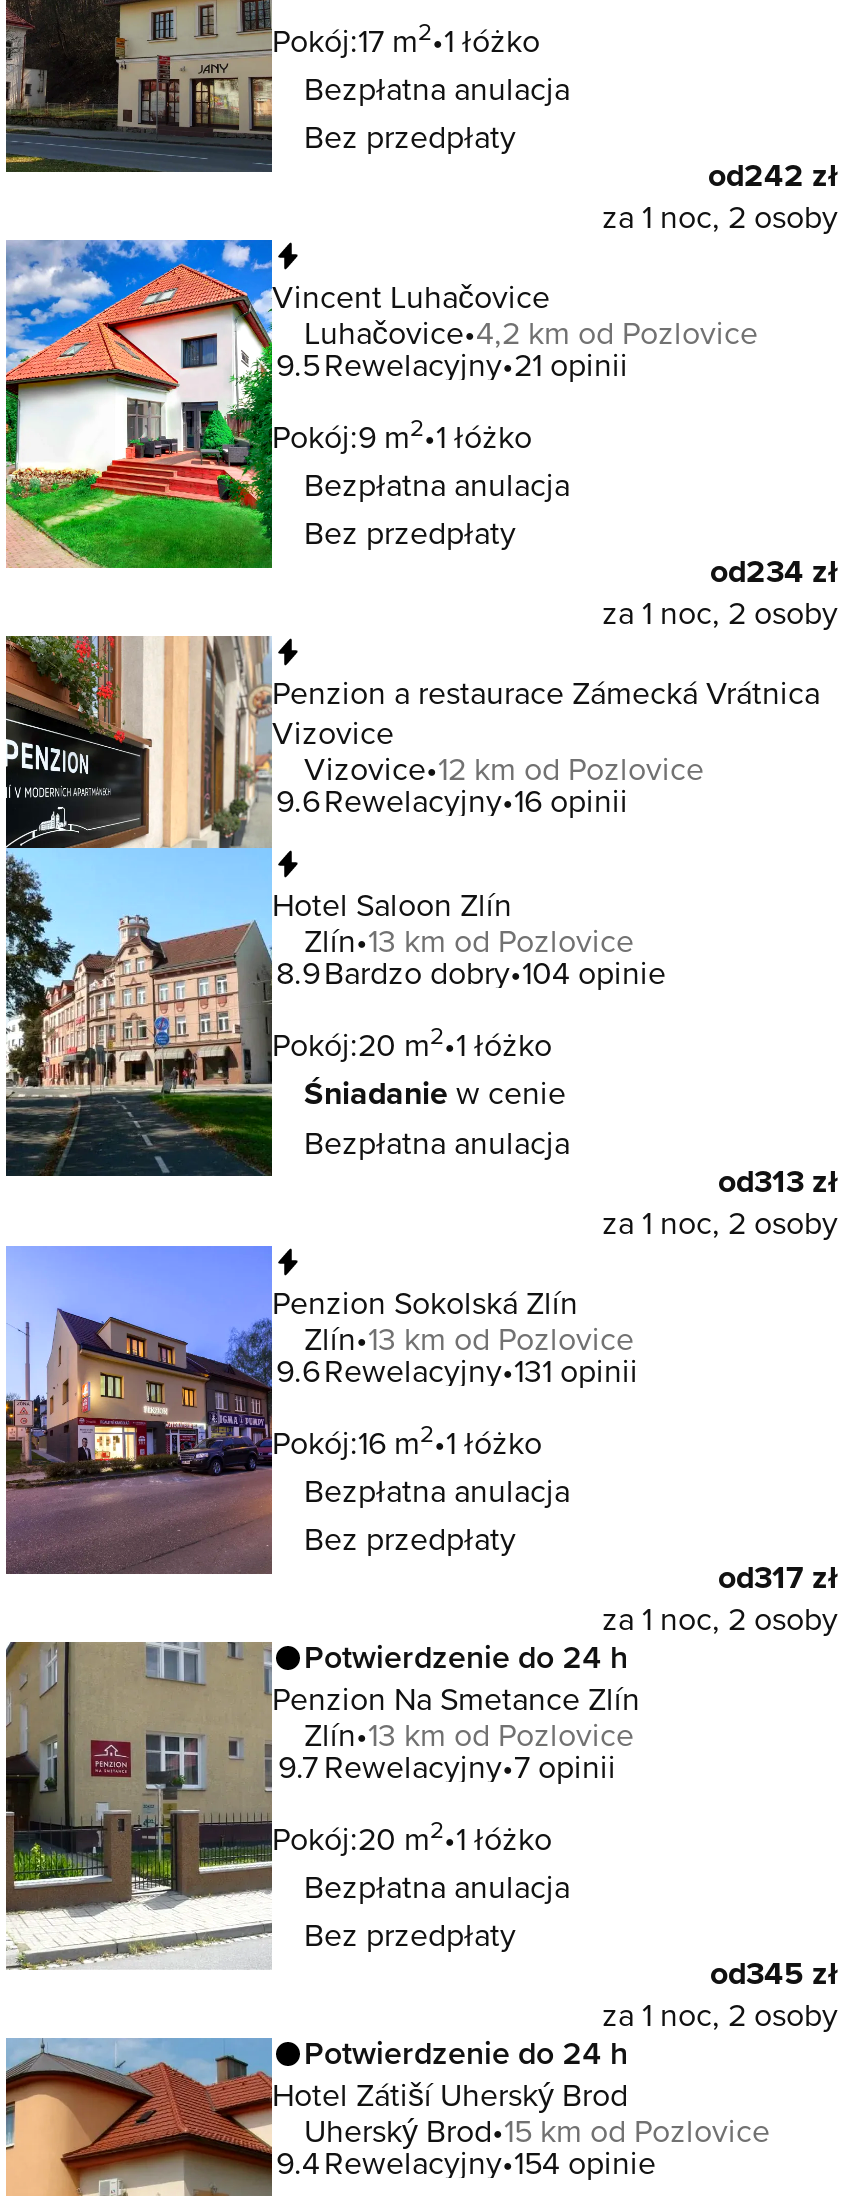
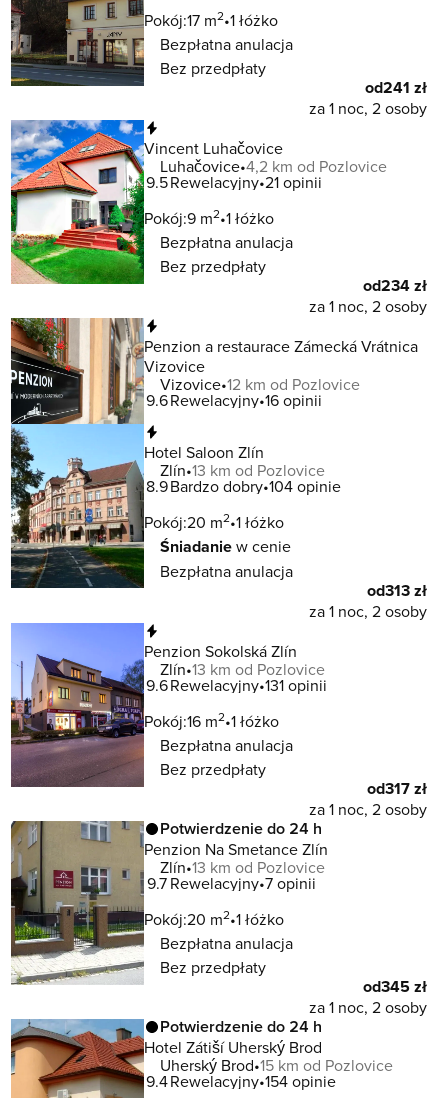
- od242 zł
+ od241 zł
